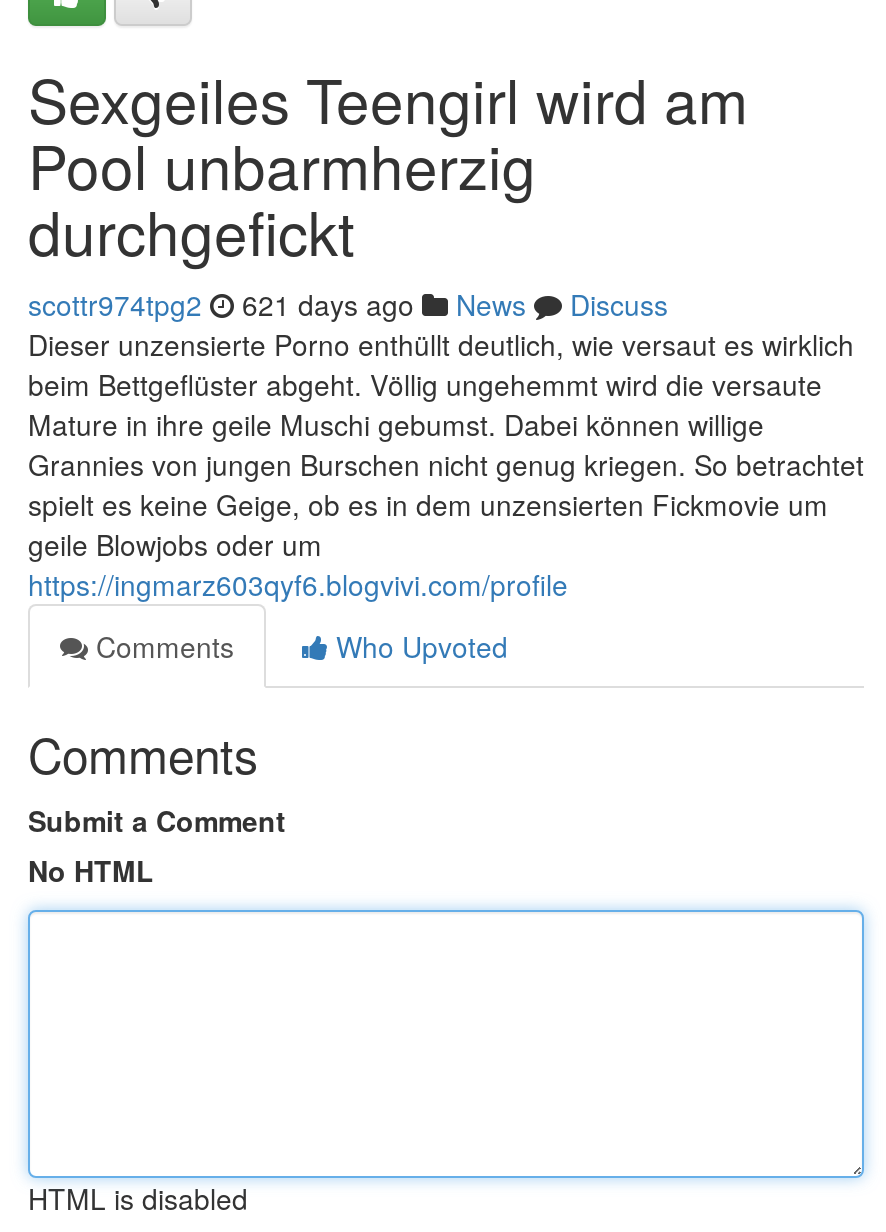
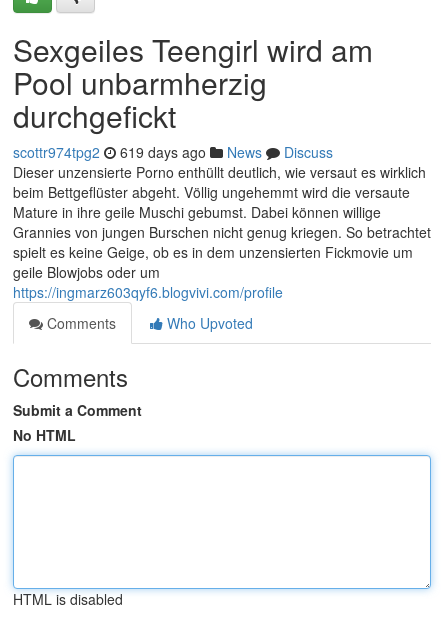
- scottr974tpg2 621 days ago News Discuss
+ scottr974tpg2 619 days ago News Discuss
